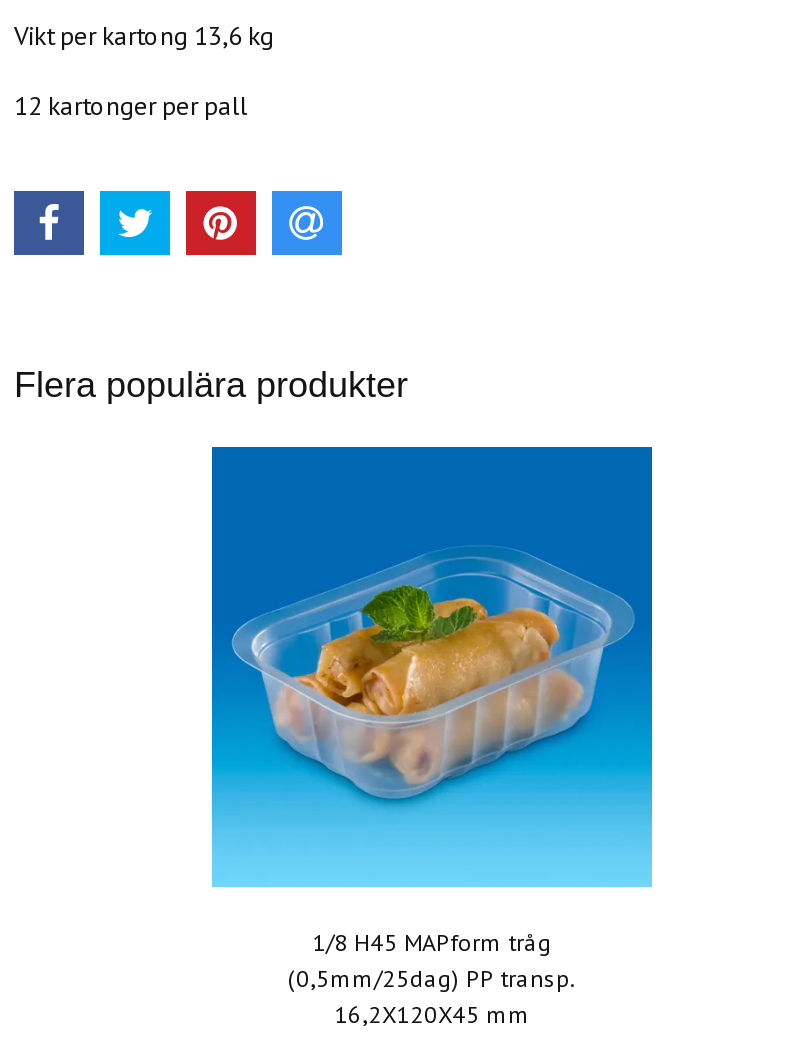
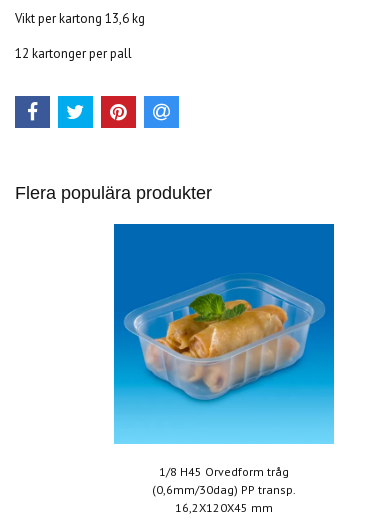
- 1/8 H45 MAPform tråg
+ 1/8 H45 Orvedform tråg

- (0,5mm/25dag) PP transp.
+ (0,6mm/30dag) PP transp.
